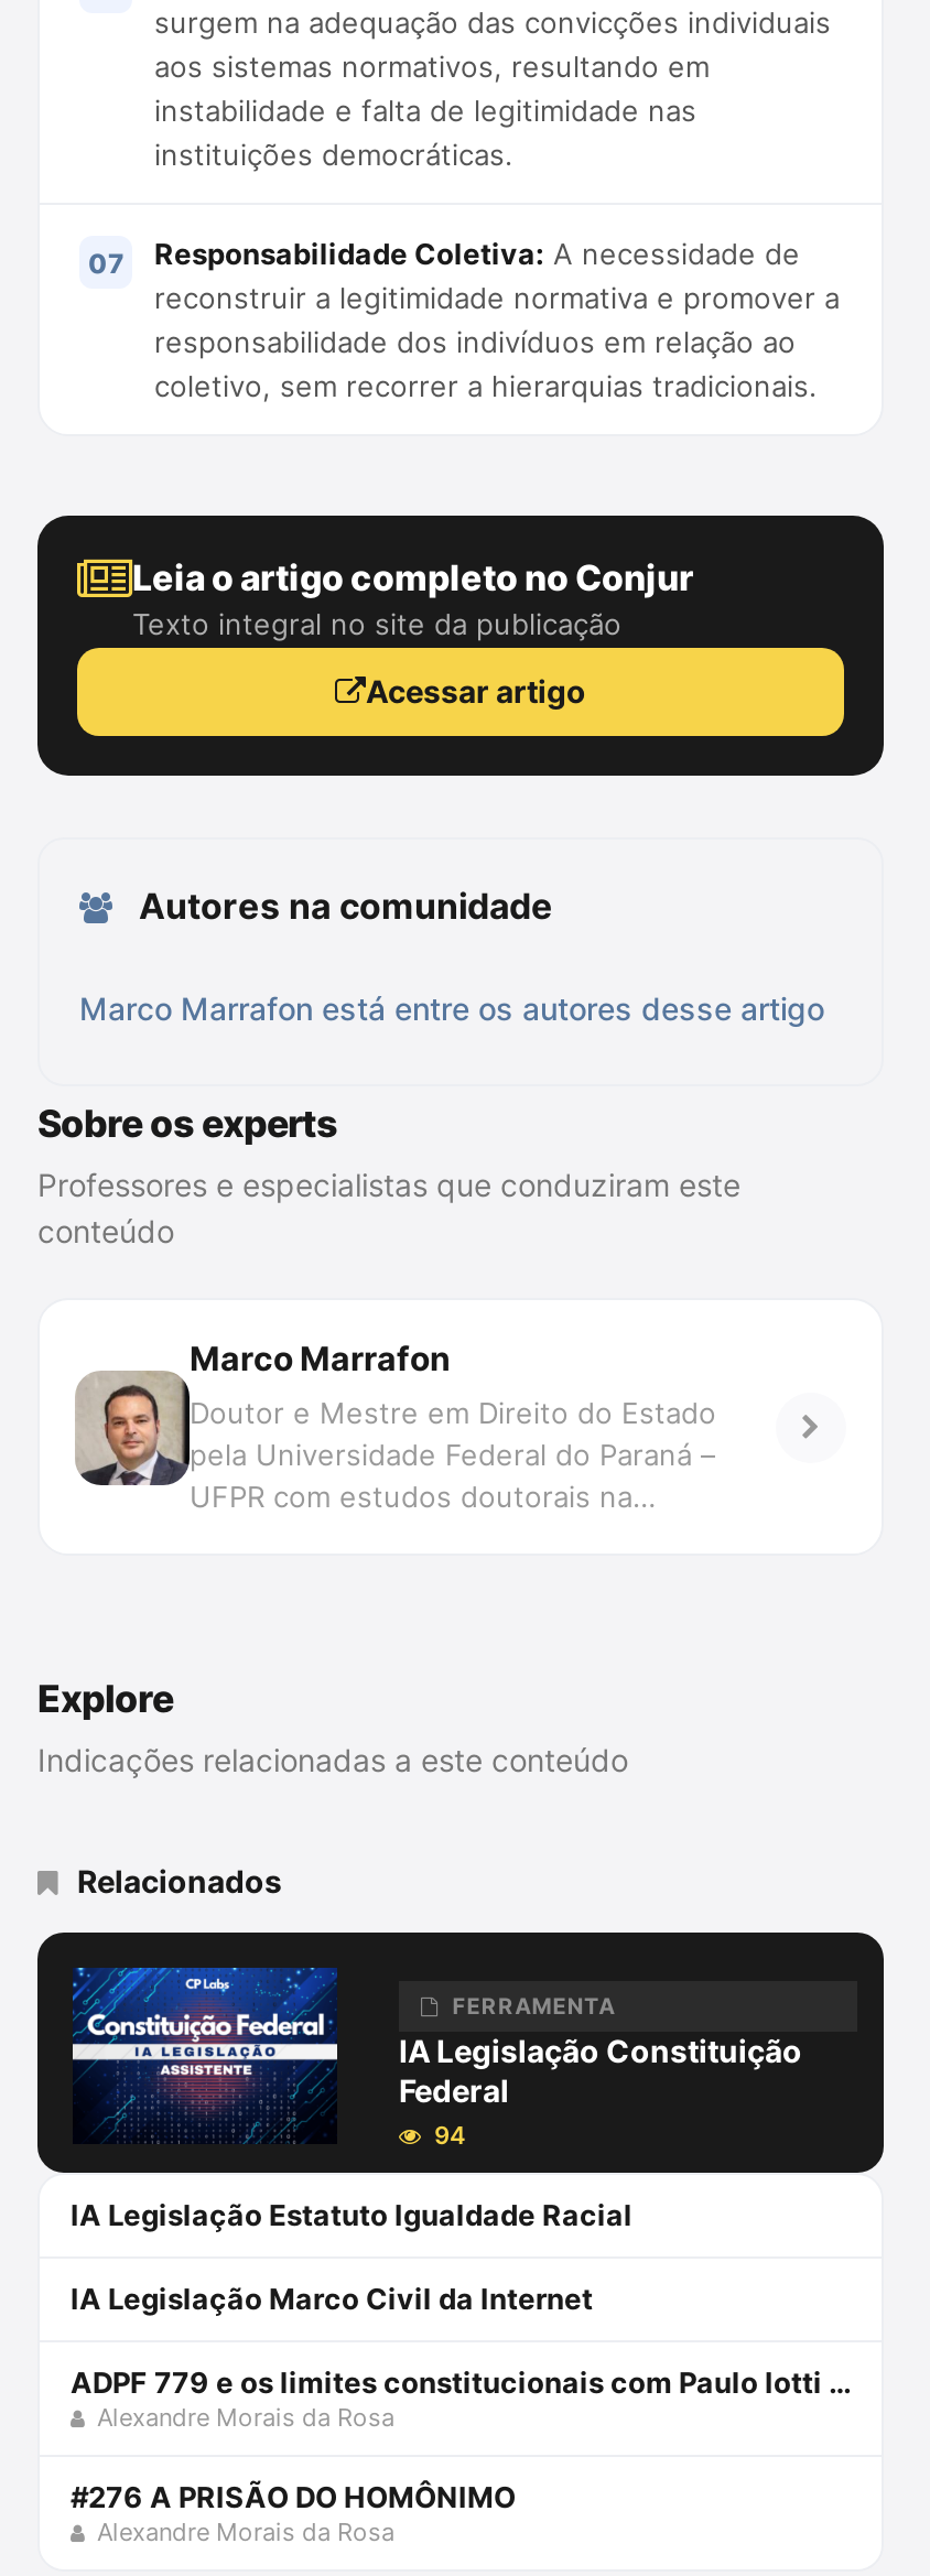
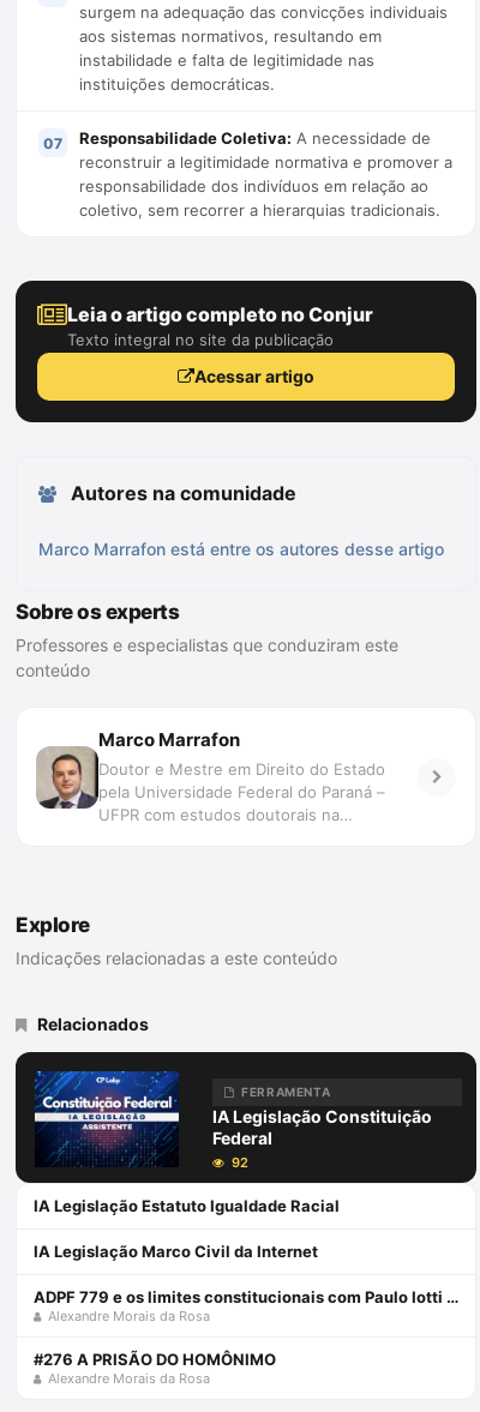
- 94
+ 92
